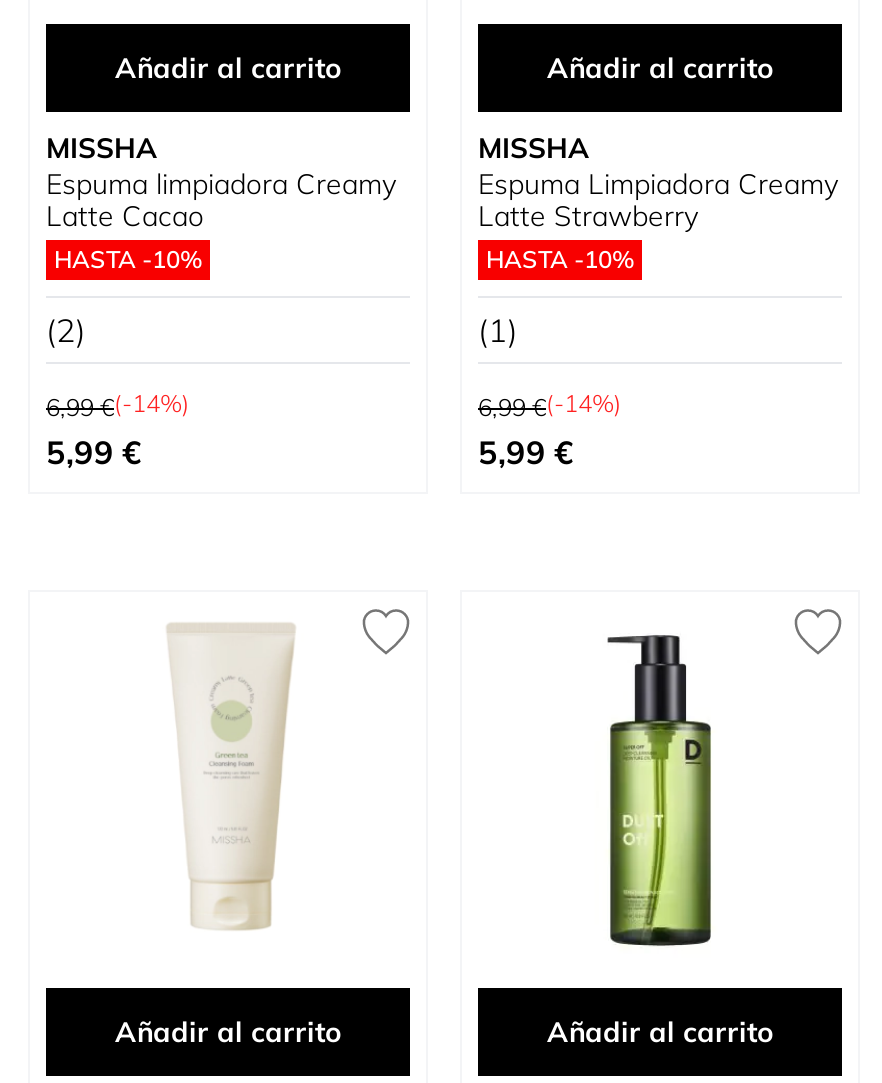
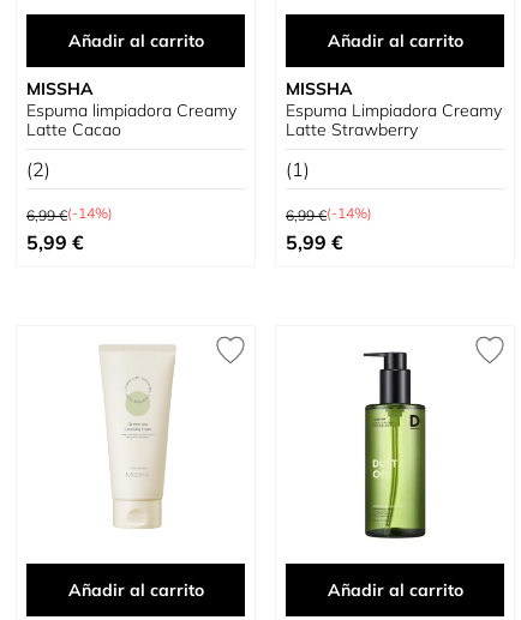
- HASTA -10%

- HASTA -10%
